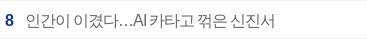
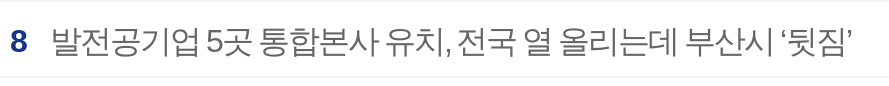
- 인간이 이겼다…AI 카타고 꺾은 신진서
+ 발전공기업 5곳 통합본사 유치, 전국 열 올리는데 부산시 ‘뒷짐’
